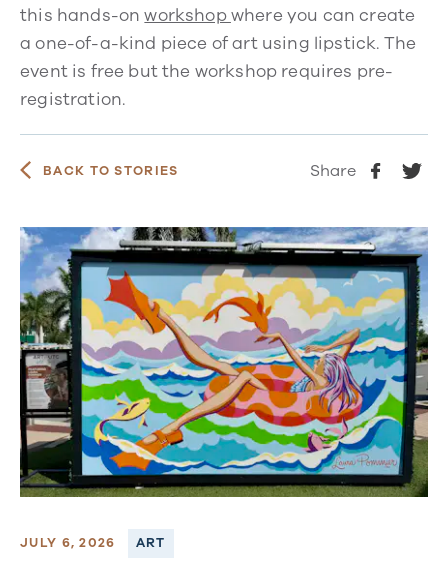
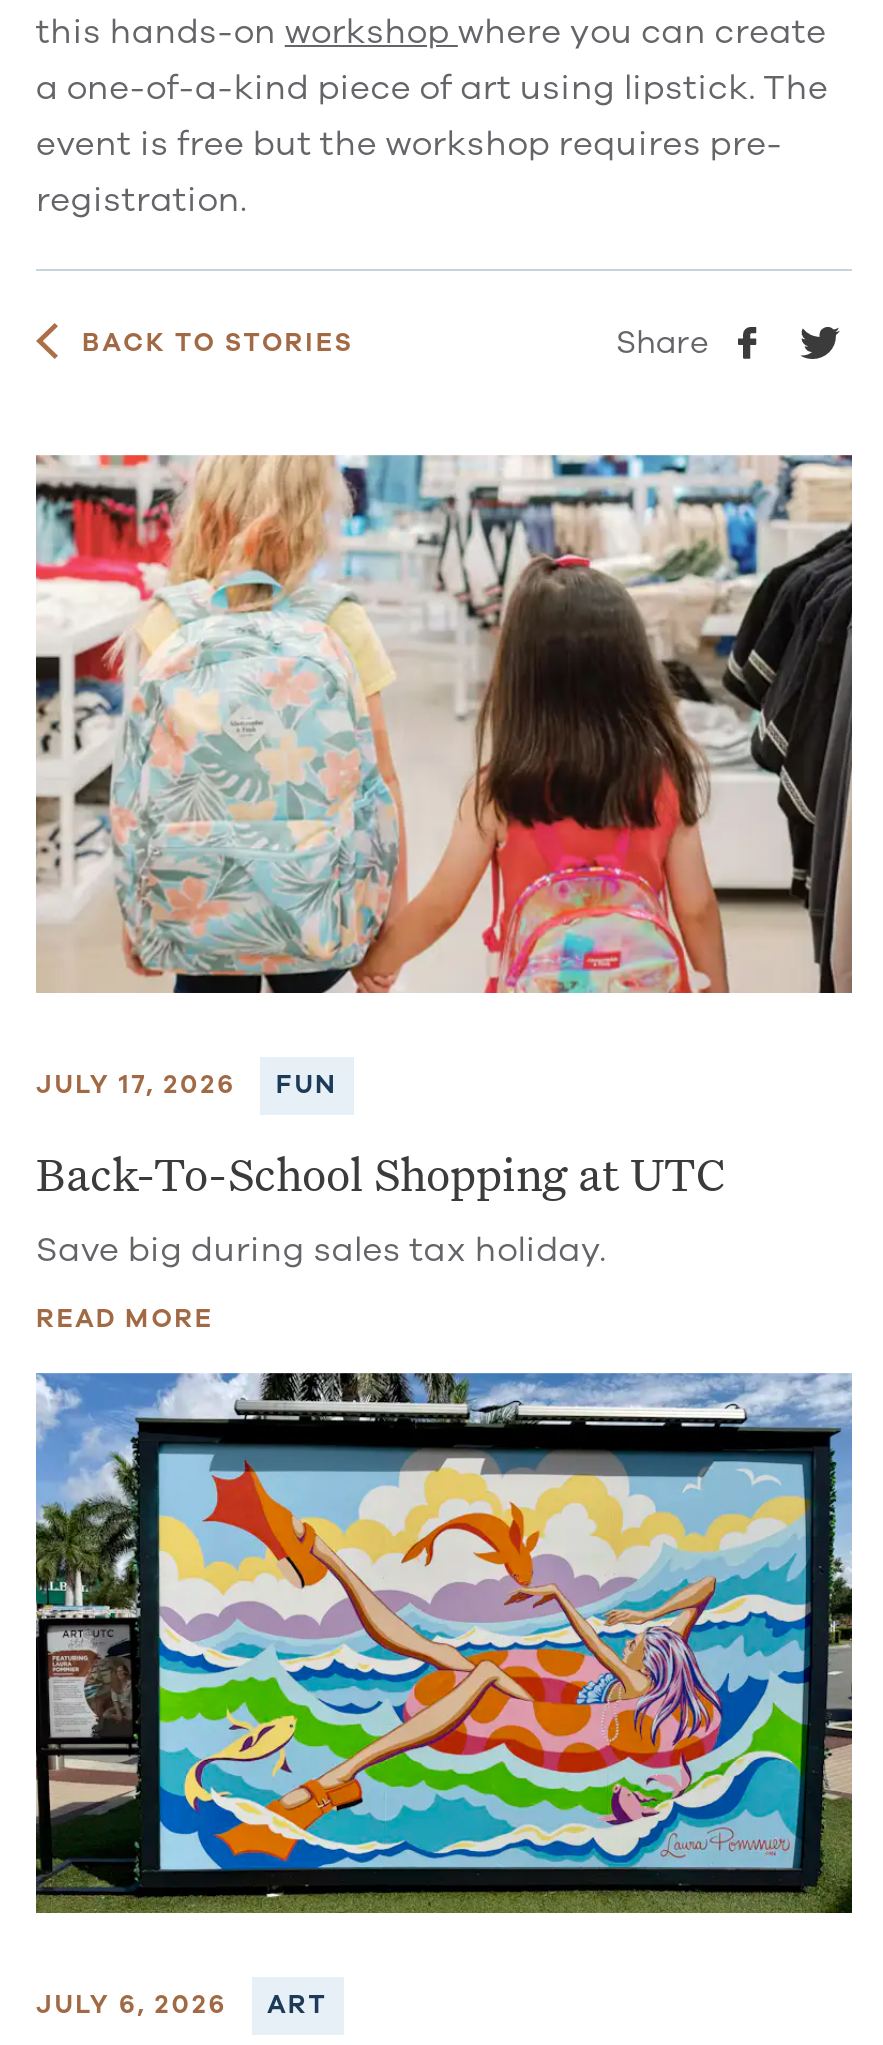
+ [image]
+ JULY 17, 2026
+ FUN
+ Back-To-School Shopping at UTC
+ Save big during sales tax holiday.
+ READ MORE
